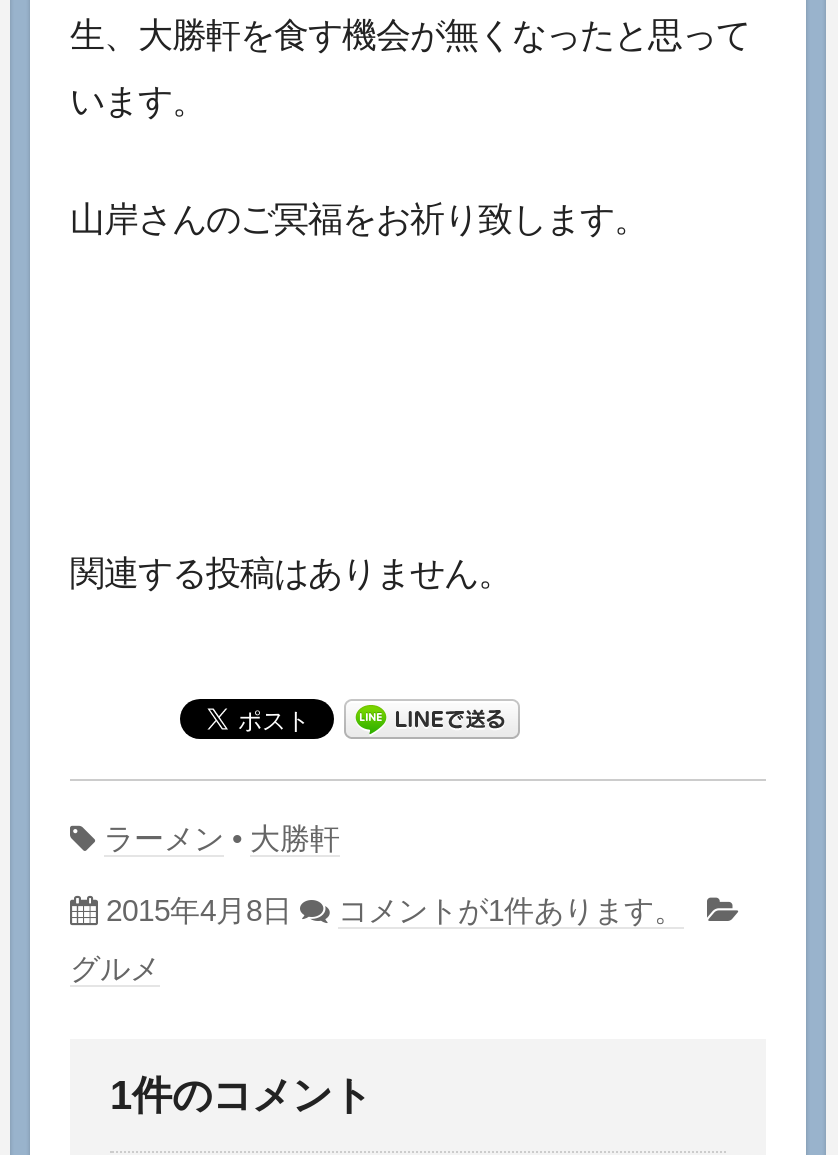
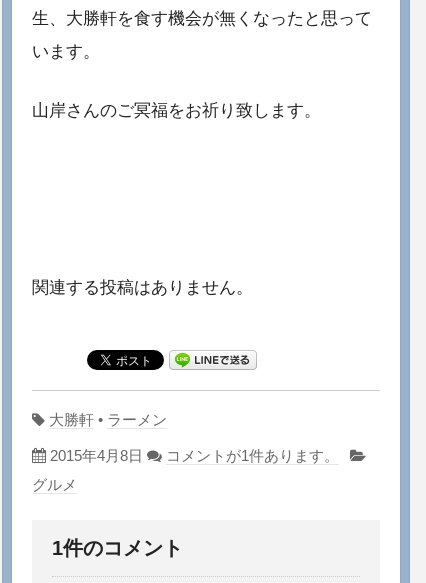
- ラーメン•大勝軒
+ 大勝軒•ラーメン
